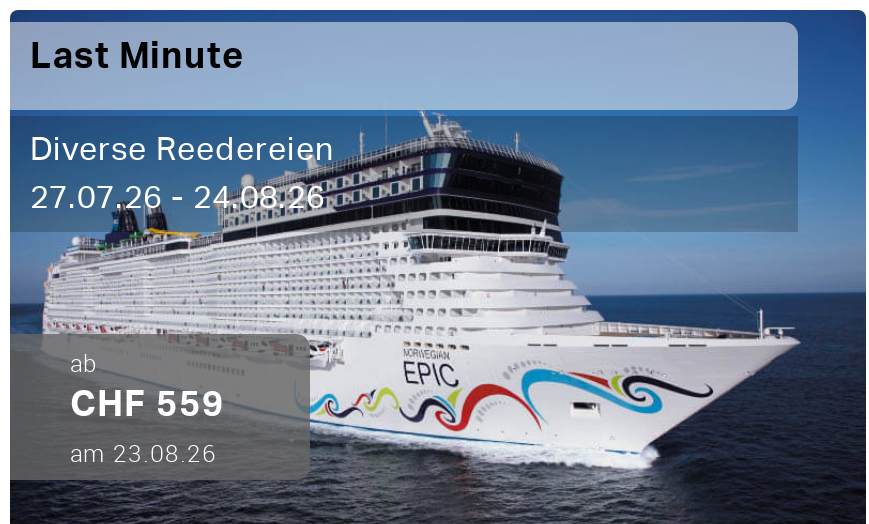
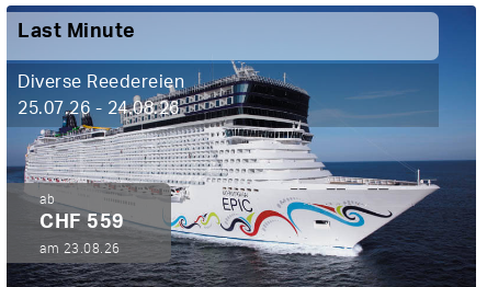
- 27.07.26 - 24.08.26
+ 25.07.26 - 24.08.26
